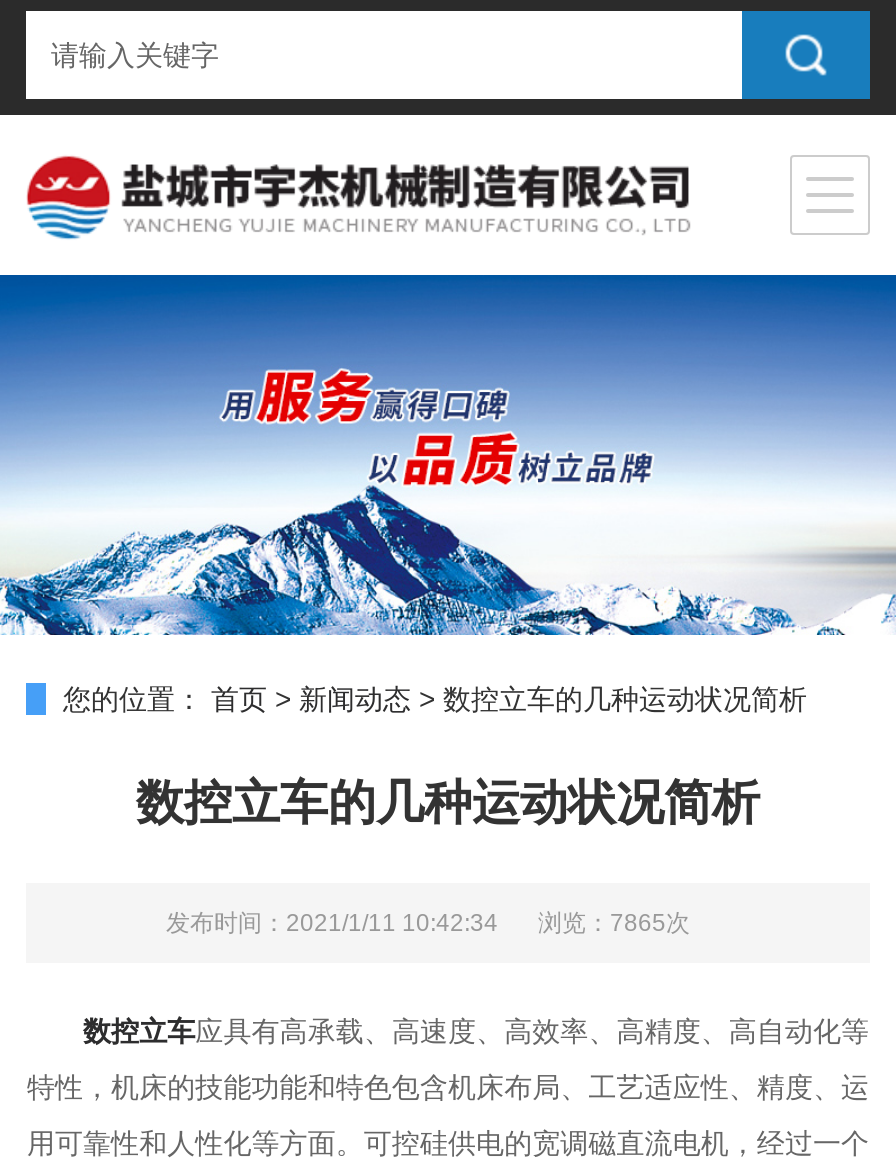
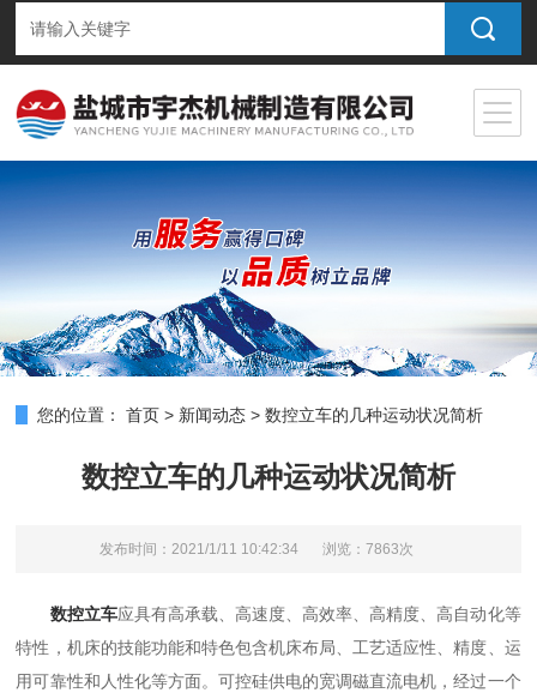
- 发布时间：2021/1/11 10:42:34 浏览：7865次
+ 发布时间：2021/1/11 10:42:34 浏览：7863次
